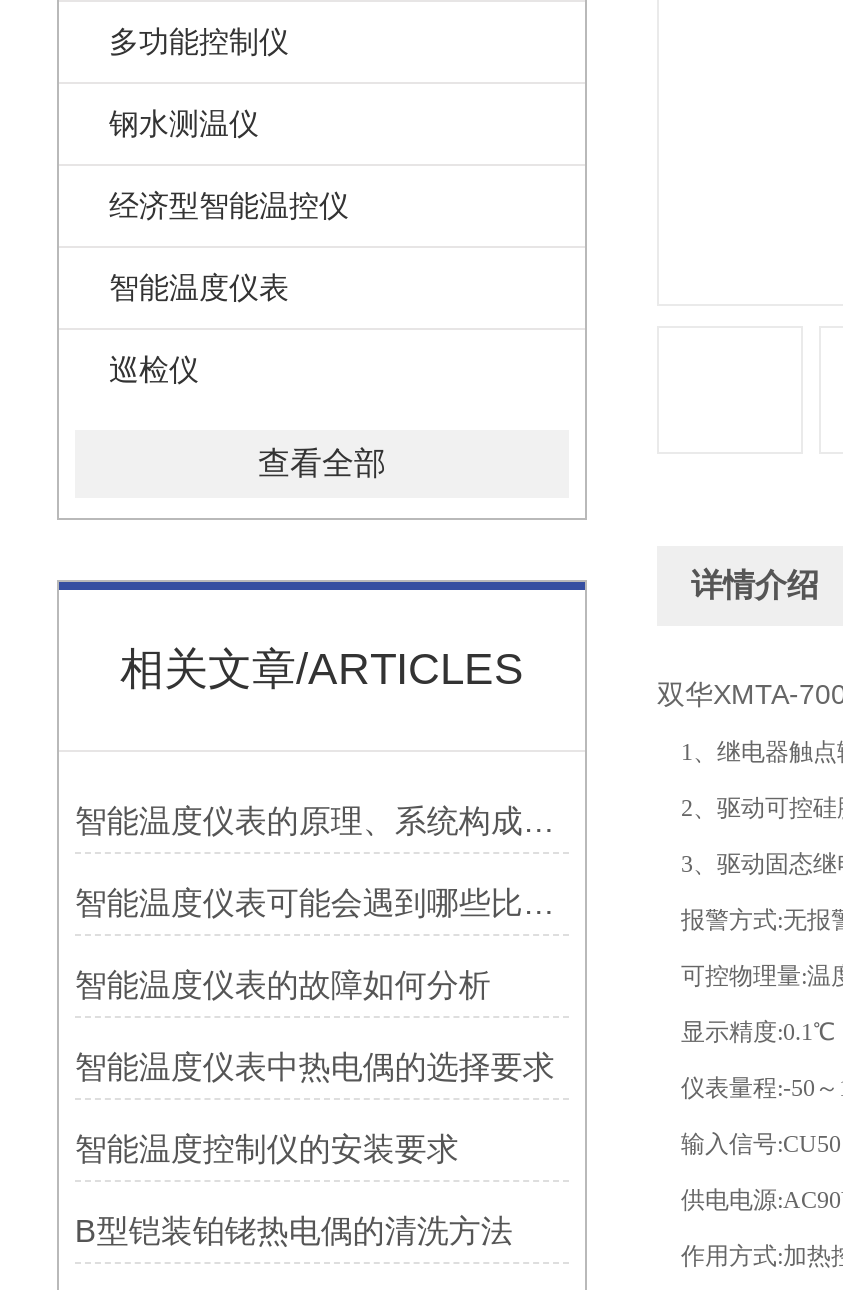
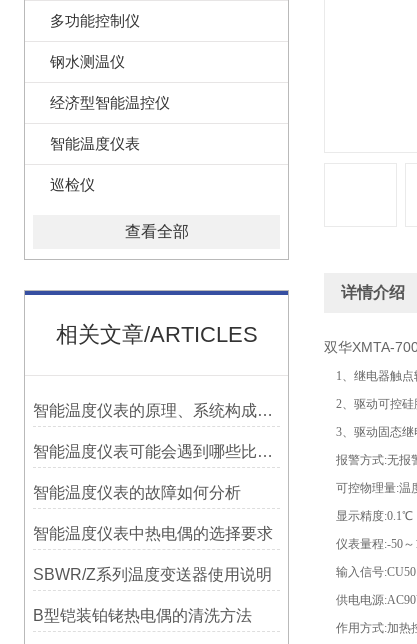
- 智能温度控制仪的安装要求
+ SBWR/Z系列温度变送器使用说明
